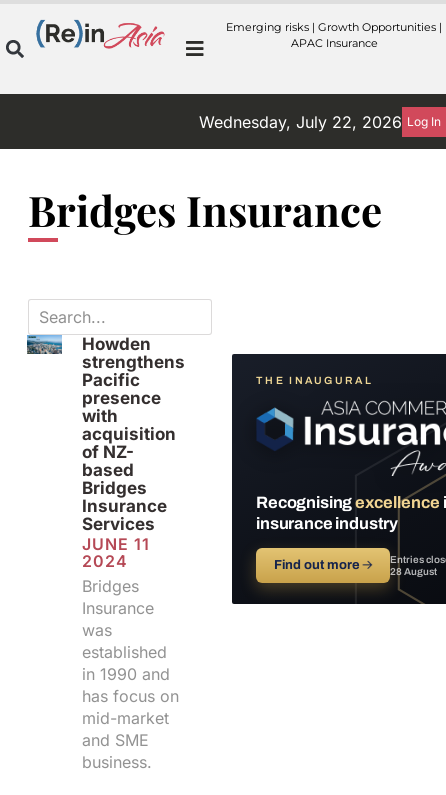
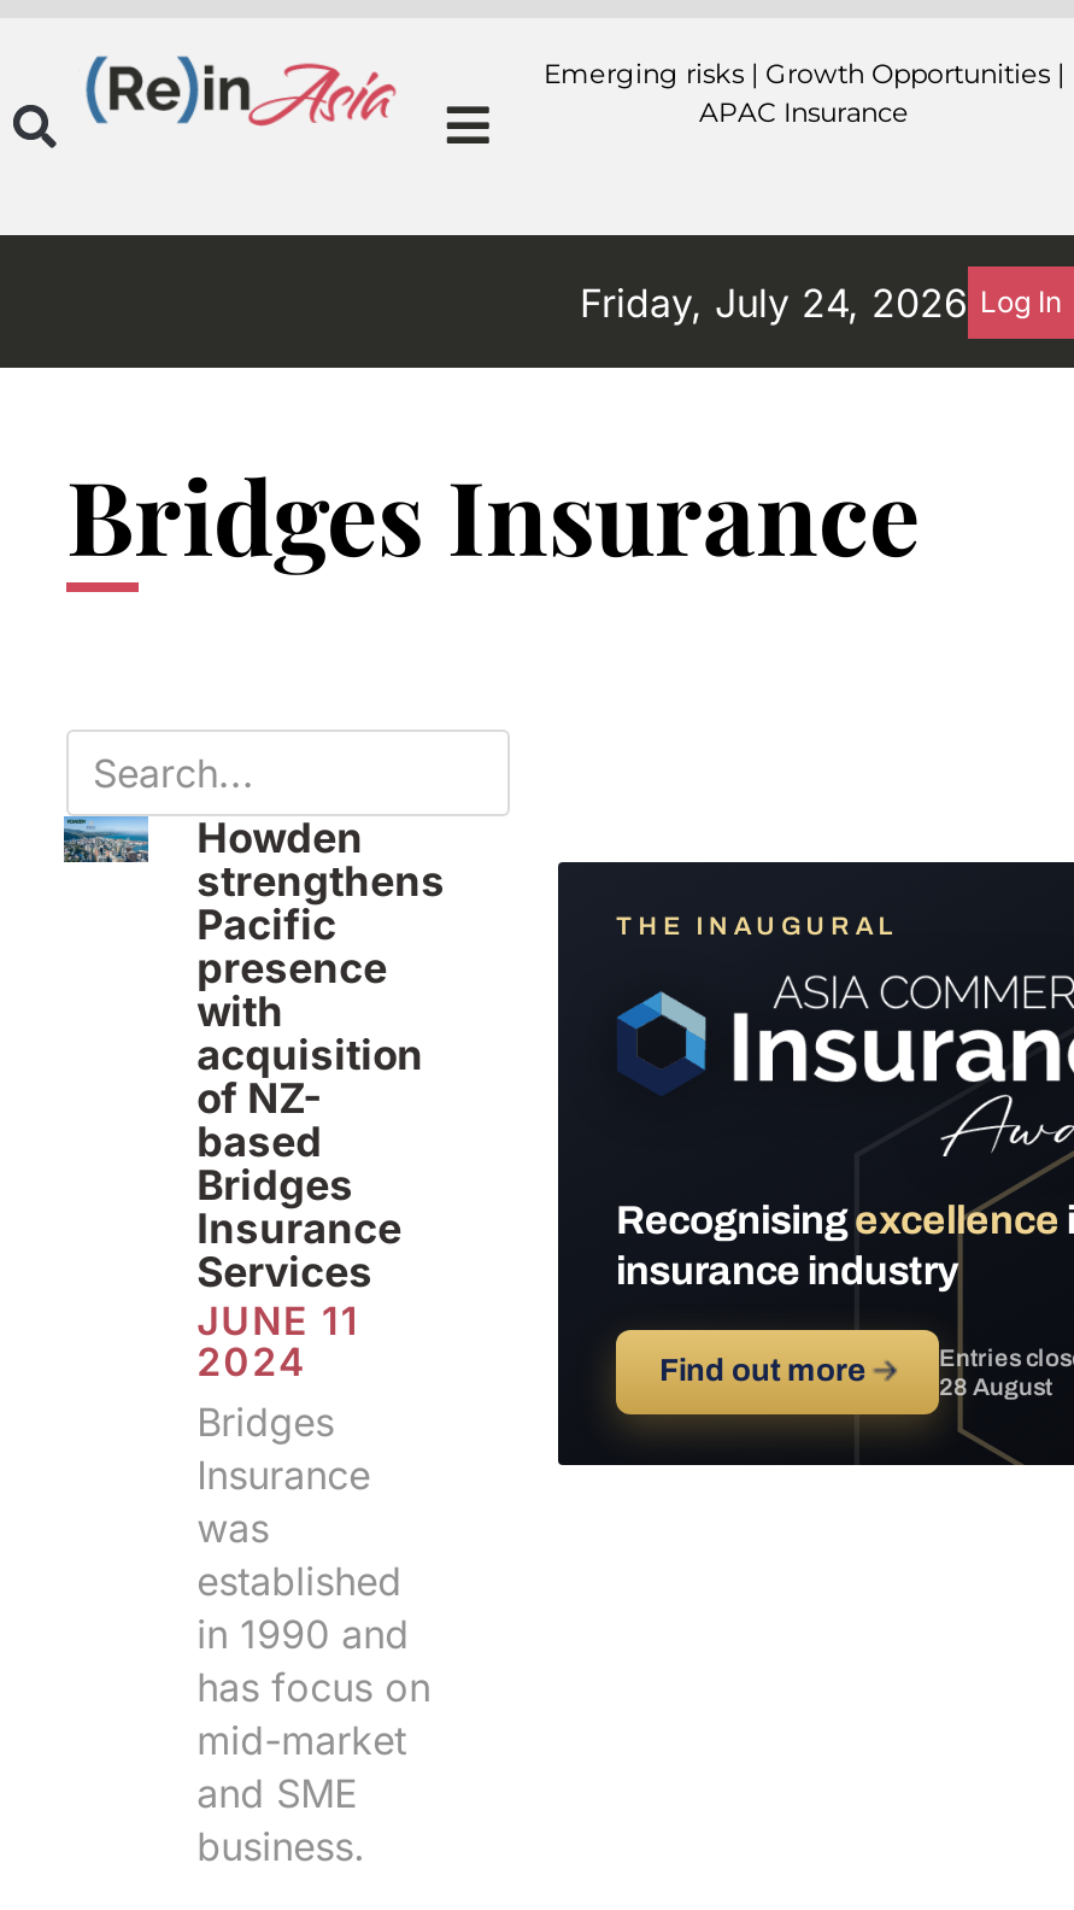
- Wednesday, July 22, 2026 Log In
+ Friday, July 24, 2026 Log In
